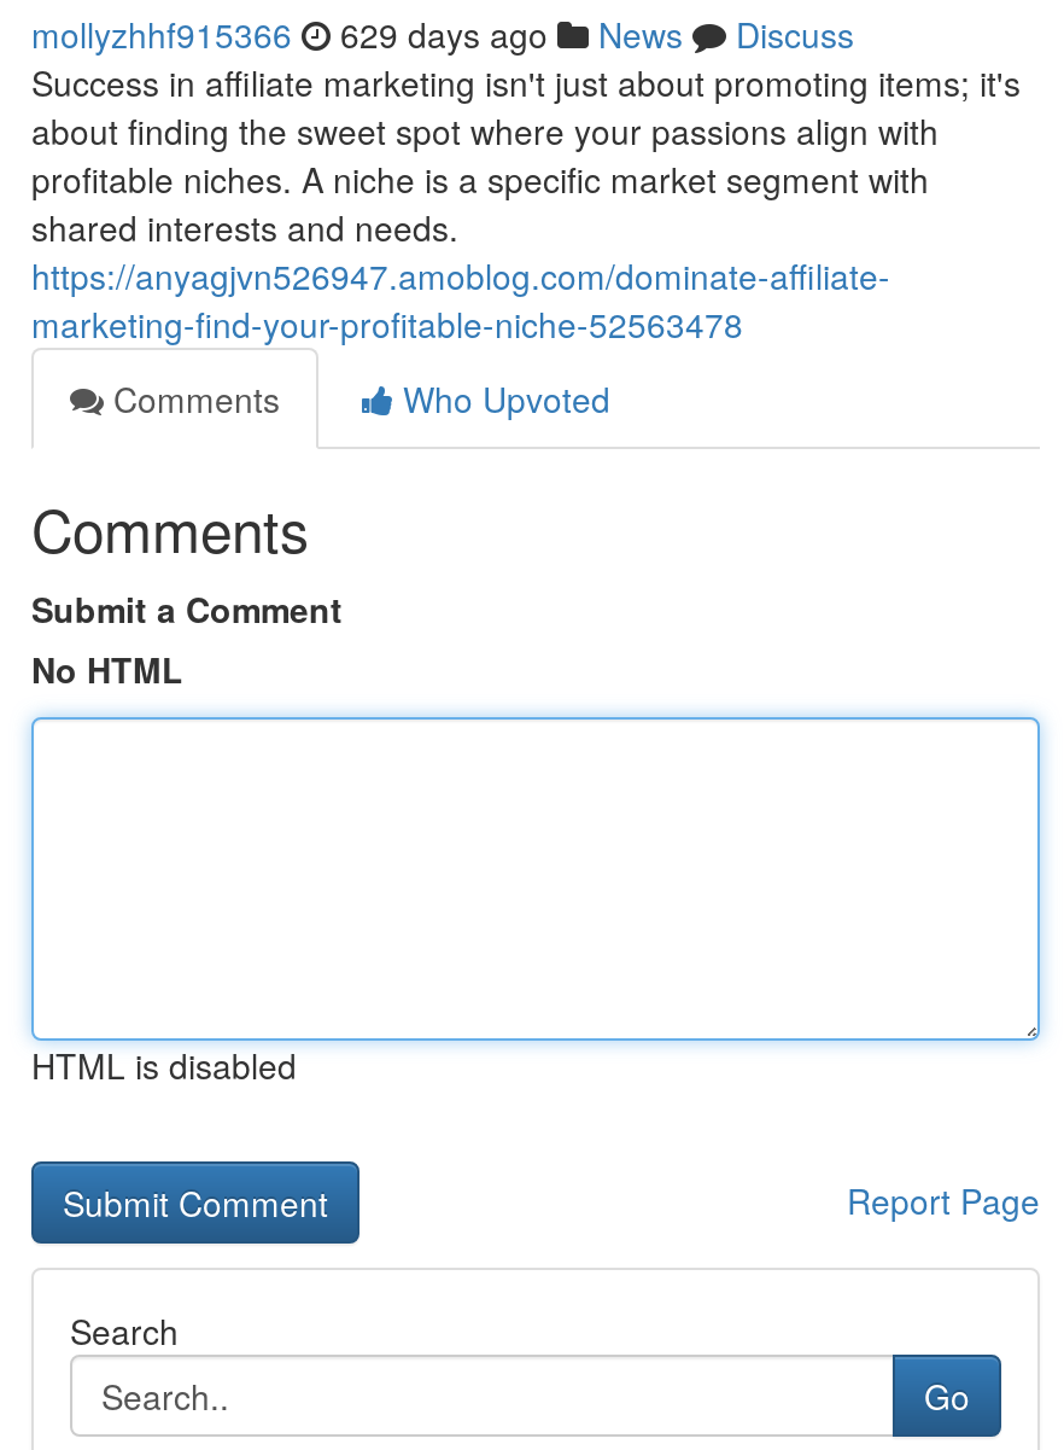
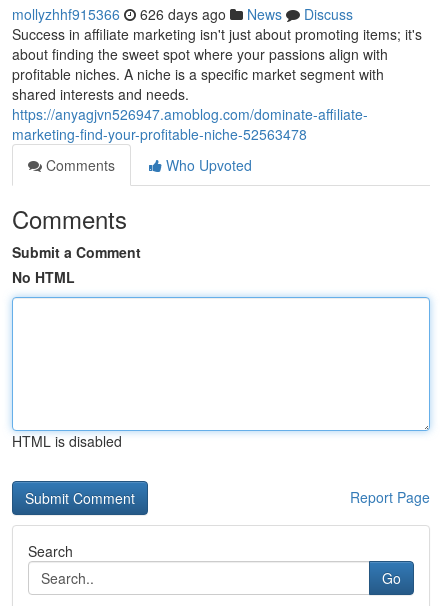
- mollyzhhf915366 629 days ago News Discuss
+ mollyzhhf915366 626 days ago News Discuss
